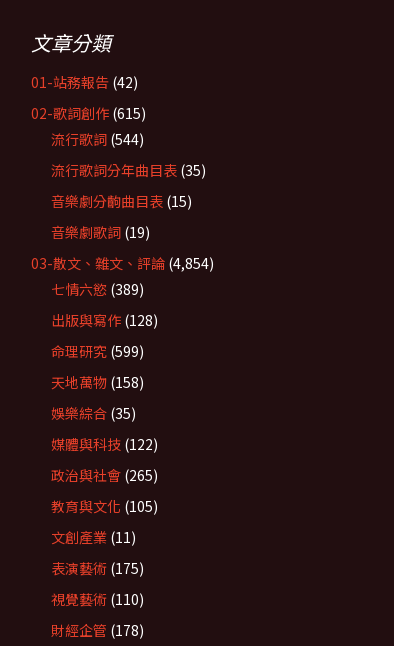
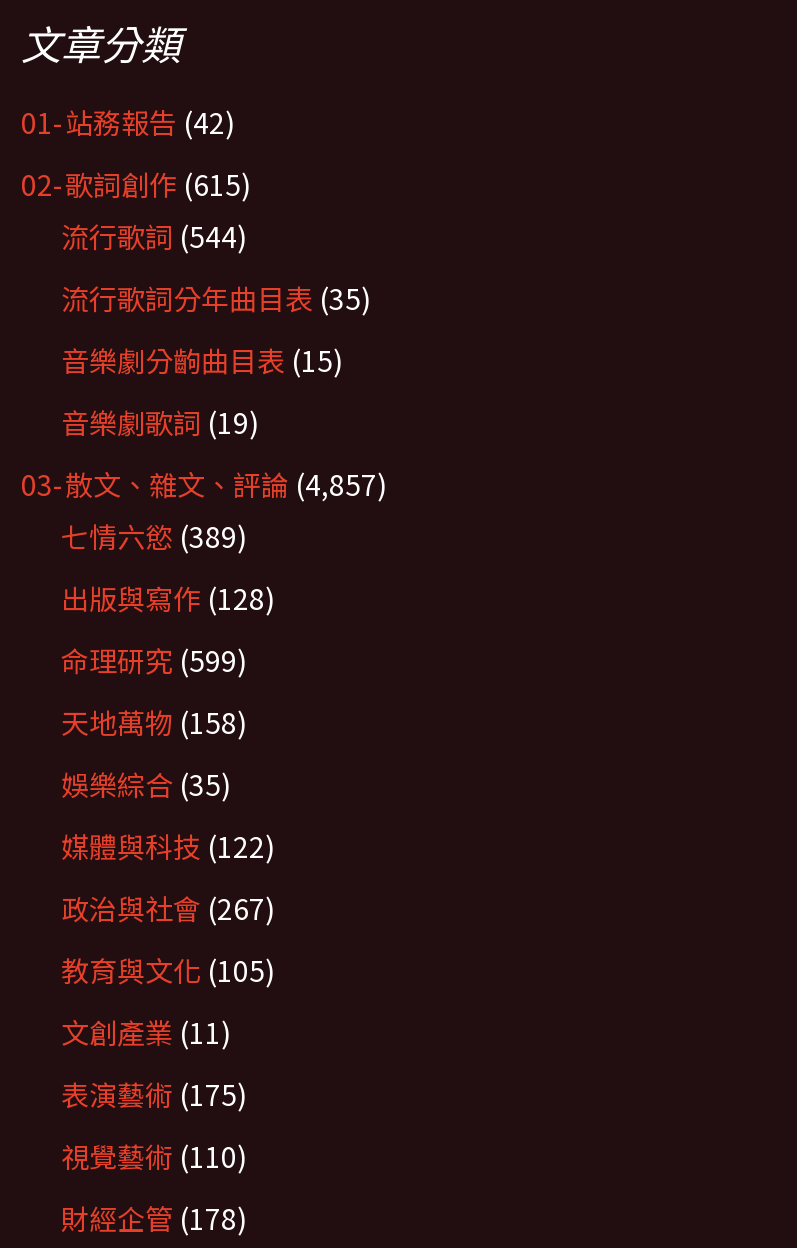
- 03-散文、雜文、評論(4,854)
+ 03-散文、雜文、評論(4,857)

- 政治與社會(265)
+ 政治與社會(267)
